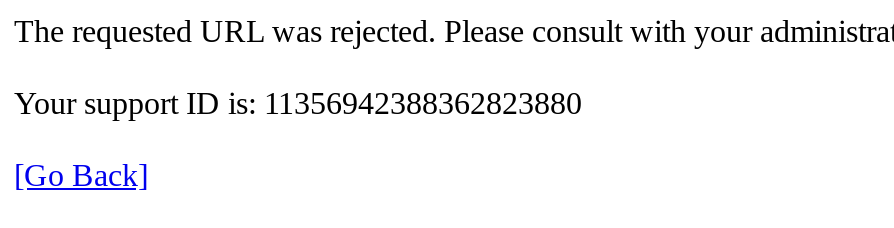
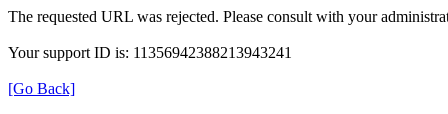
- Your support ID is: 11356942388362823880
+ Your support ID is: 11356942388213943241
